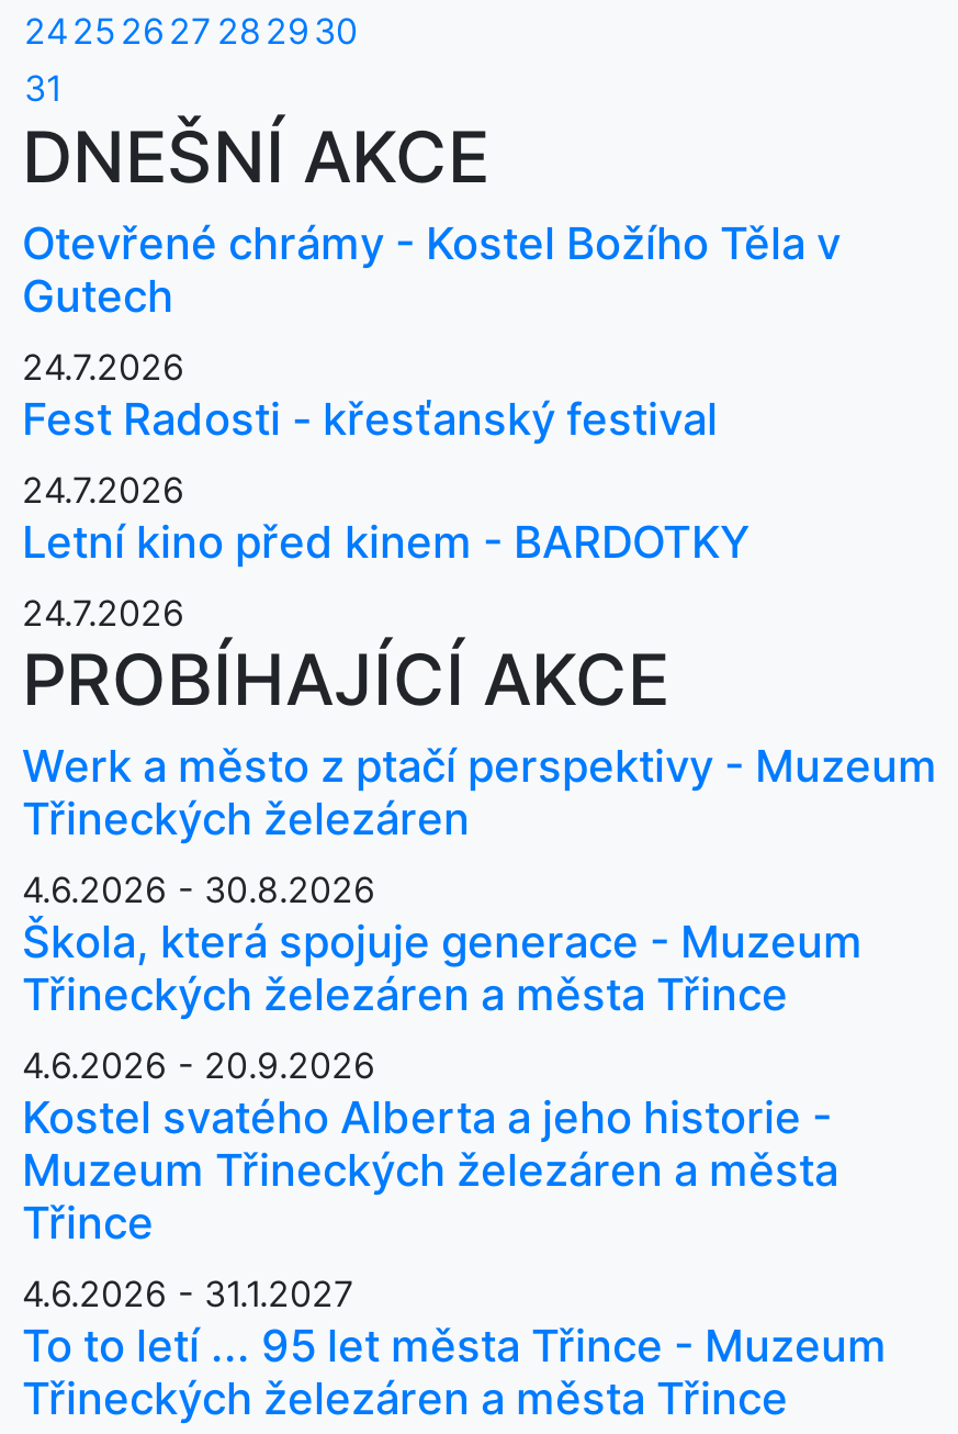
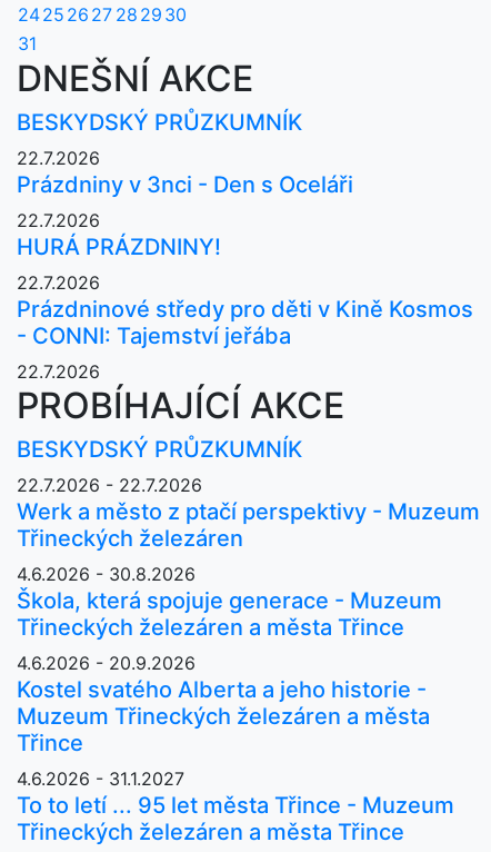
- Otevřené chrámy - Kostel Božího Těla v
- Gutech
- 24.7.2026
- Fest Radosti - křesťanský festival
- 24.7.2026
- Letní kino před kinem - BARDOTKY
- 24.7.2026
+ BESKYDSKÝ PRŮZKUMNÍK
+ 22.7.2026
+ Prázdniny v 3nci - Den s Oceláři
+ 22.7.2026
+ HURÁ PRÁZDNINY!
+ 22.7.2026
+ Prázdninové středy pro děti v Kině Kosmos
+ - CONNI: Tajemství jeřába
+ 22.7.2026

+ BESKYDSKÝ PRŮZKUMNÍK
+ 22.7.2026 - 22.7.2026
